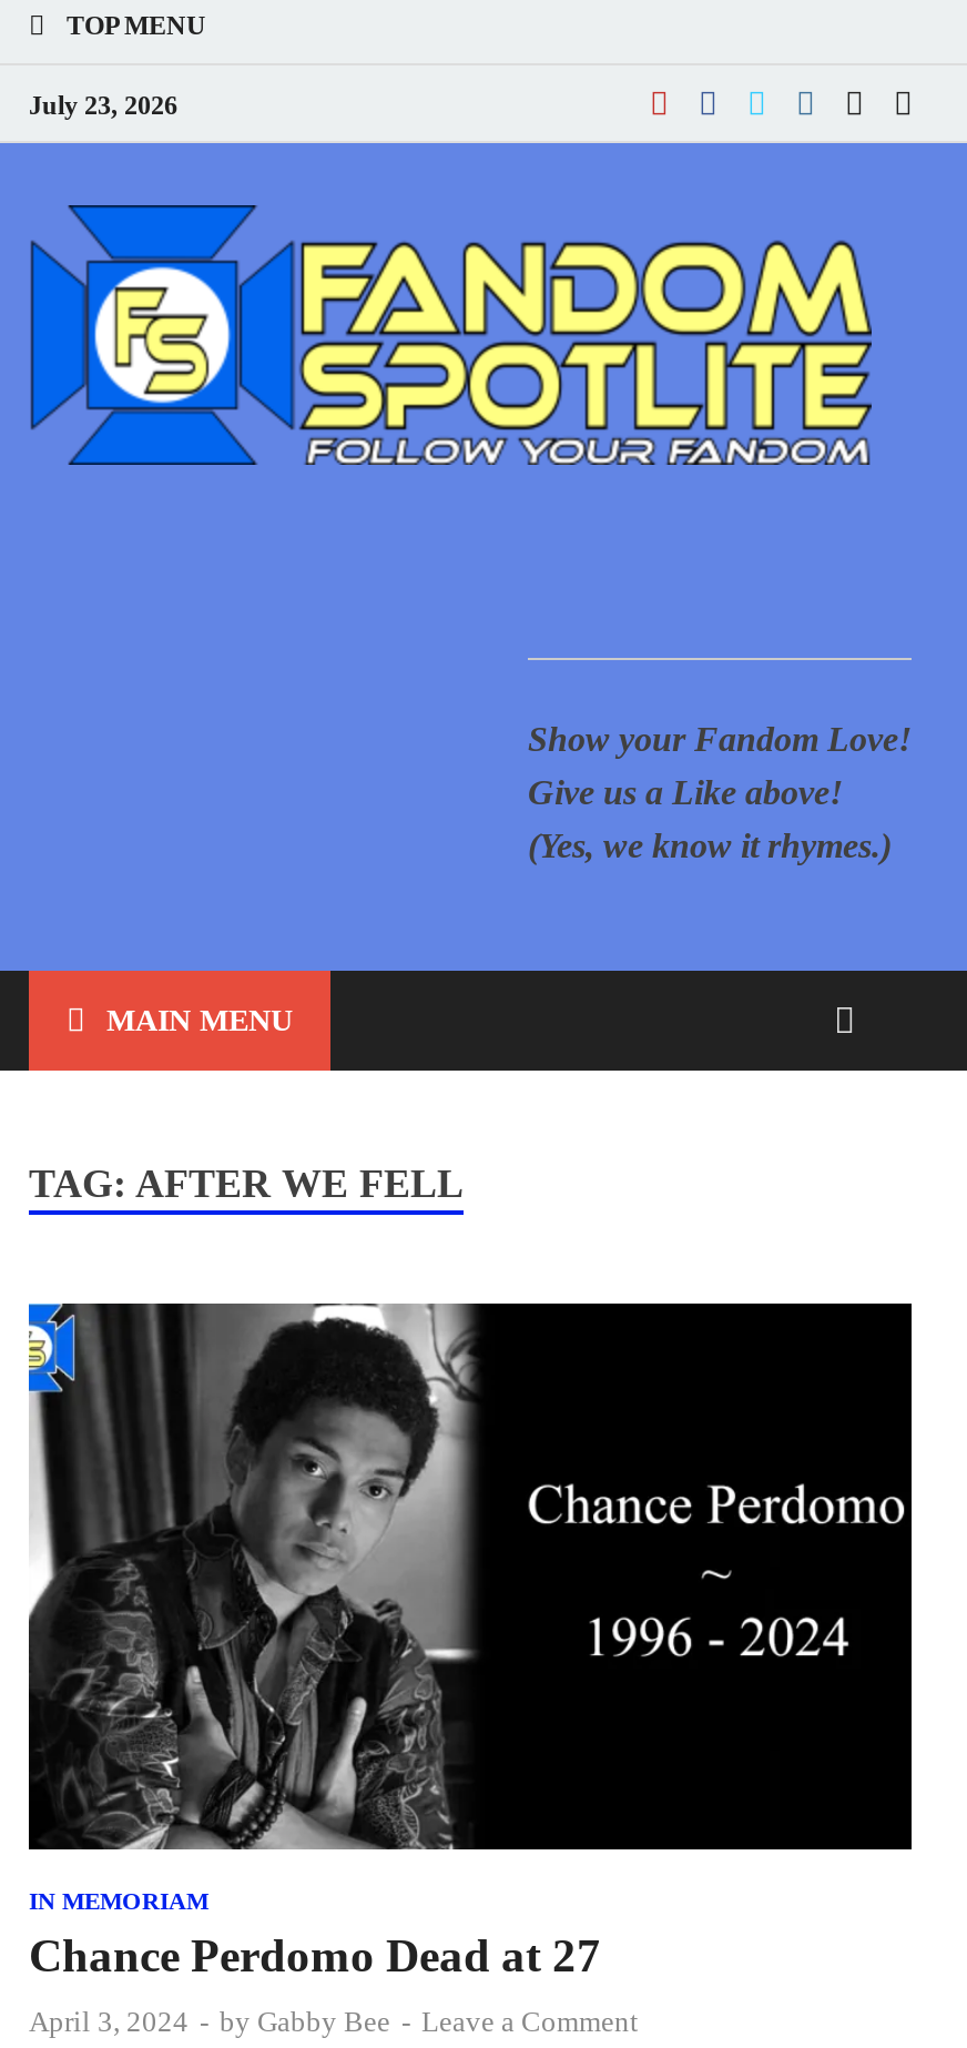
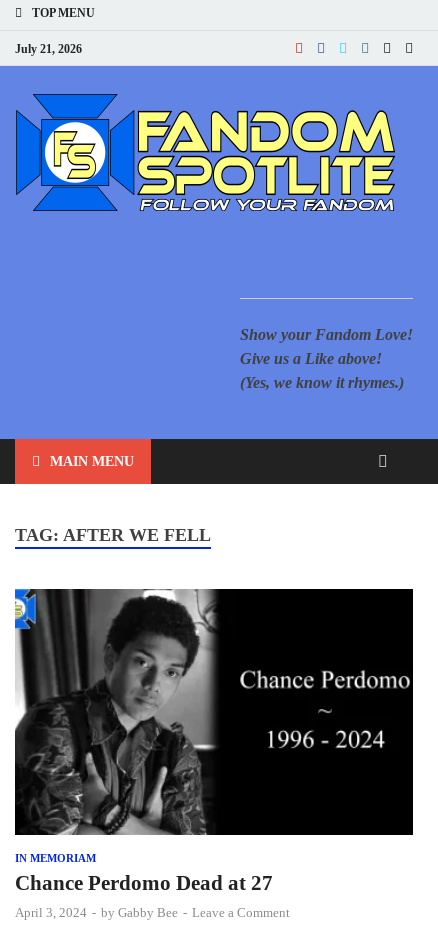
- July 23, 2026
+ July 21, 2026
